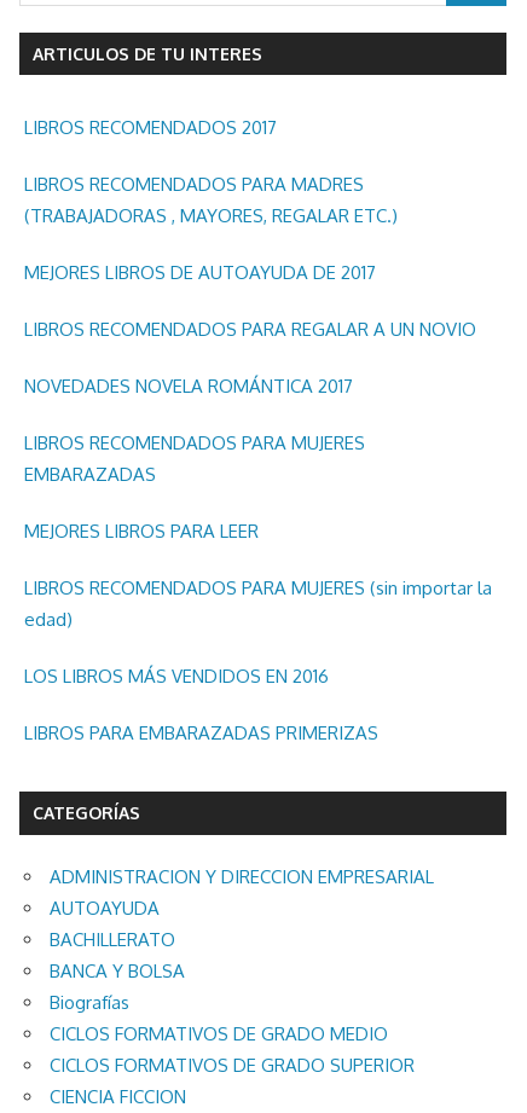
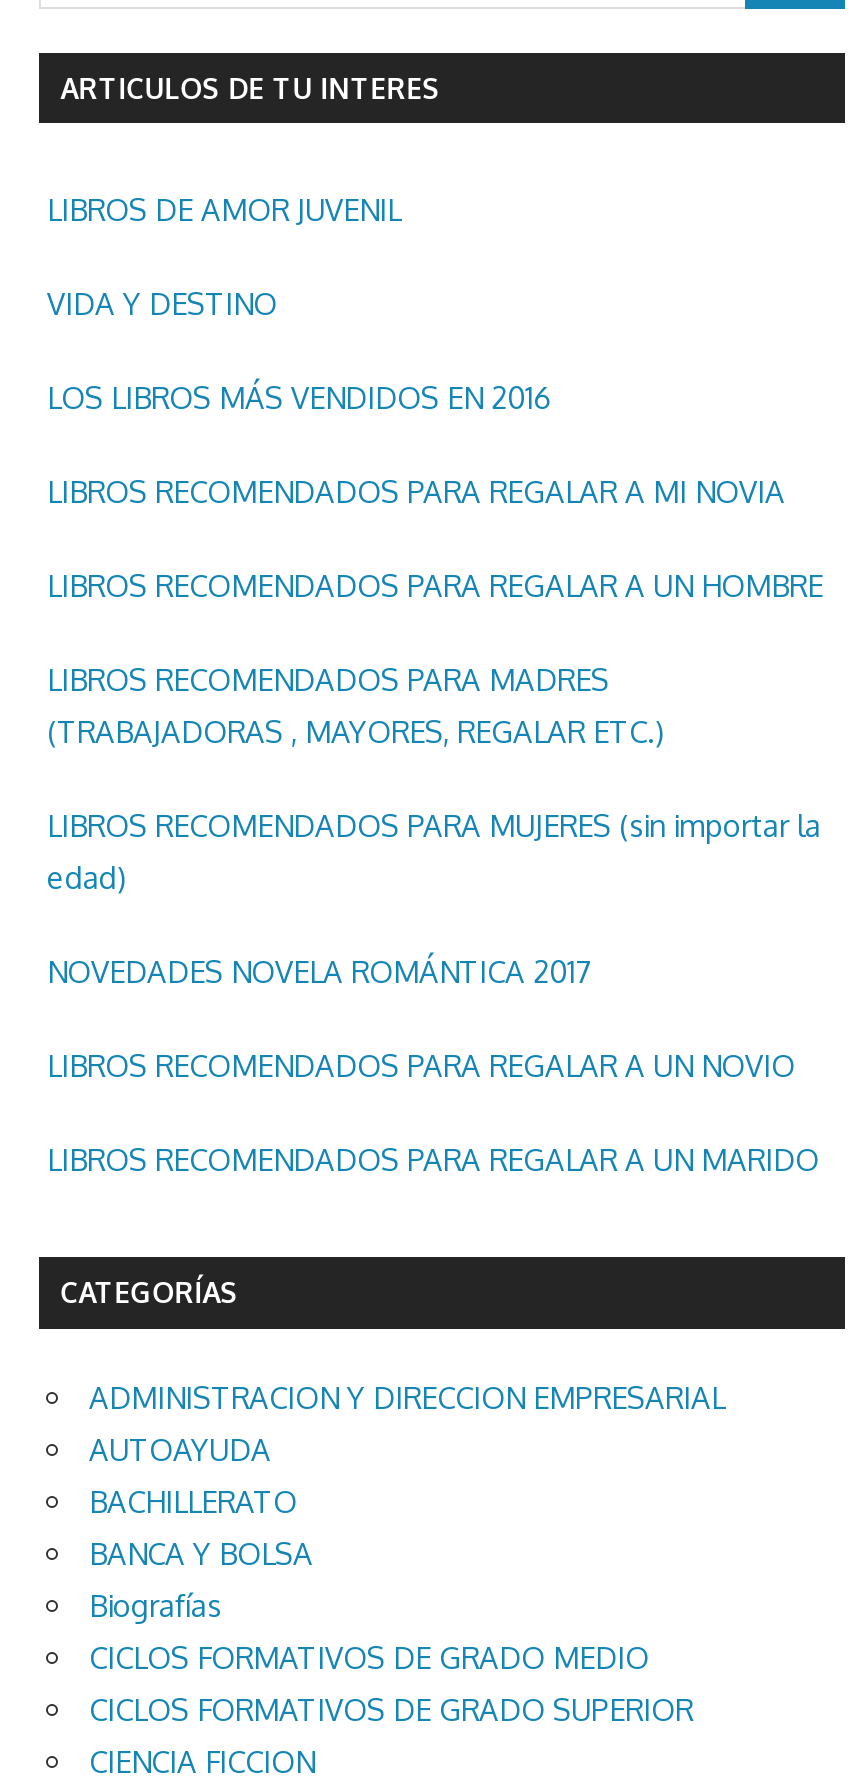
- LIBROS RECOMENDADOS 2017
+ LIBROS DE AMOR JUVENIL
+ VIDA Y DESTINO
+ LIBROS RECOMENDADOS PARA REGALAR A MI NOVIA
+ LIBROS RECOMENDADOS PARA REGALAR A UN HOMBRE

moved down: LIBROS RECOMENDADOS PARA MADRES | (TRABAJADORAS , MAYORES, REGALAR ETC.)

- MEJORES LIBROS DE AUTOAYUDA DE 2017
- LIBROS RECOMENDADOS PARA MUJERES
- EMBARAZADAS
- MEJORES LIBROS PARA LEER

moved down: LIBROS RECOMENDADOS PARA REGALAR A UN NOVIO | NOVEDADES NOVELA ROMÁNTICA 2017

moved up: LIBROS RECOMENDADOS PARA MUJERES (sin importar la | edad)

moved up: LOS LIBROS MÁS VENDIDOS EN 2016

- LIBROS PARA EMBARAZADAS PRIMERIZAS
+ LIBROS RECOMENDADOS PARA REGALAR A UN MARIDO
